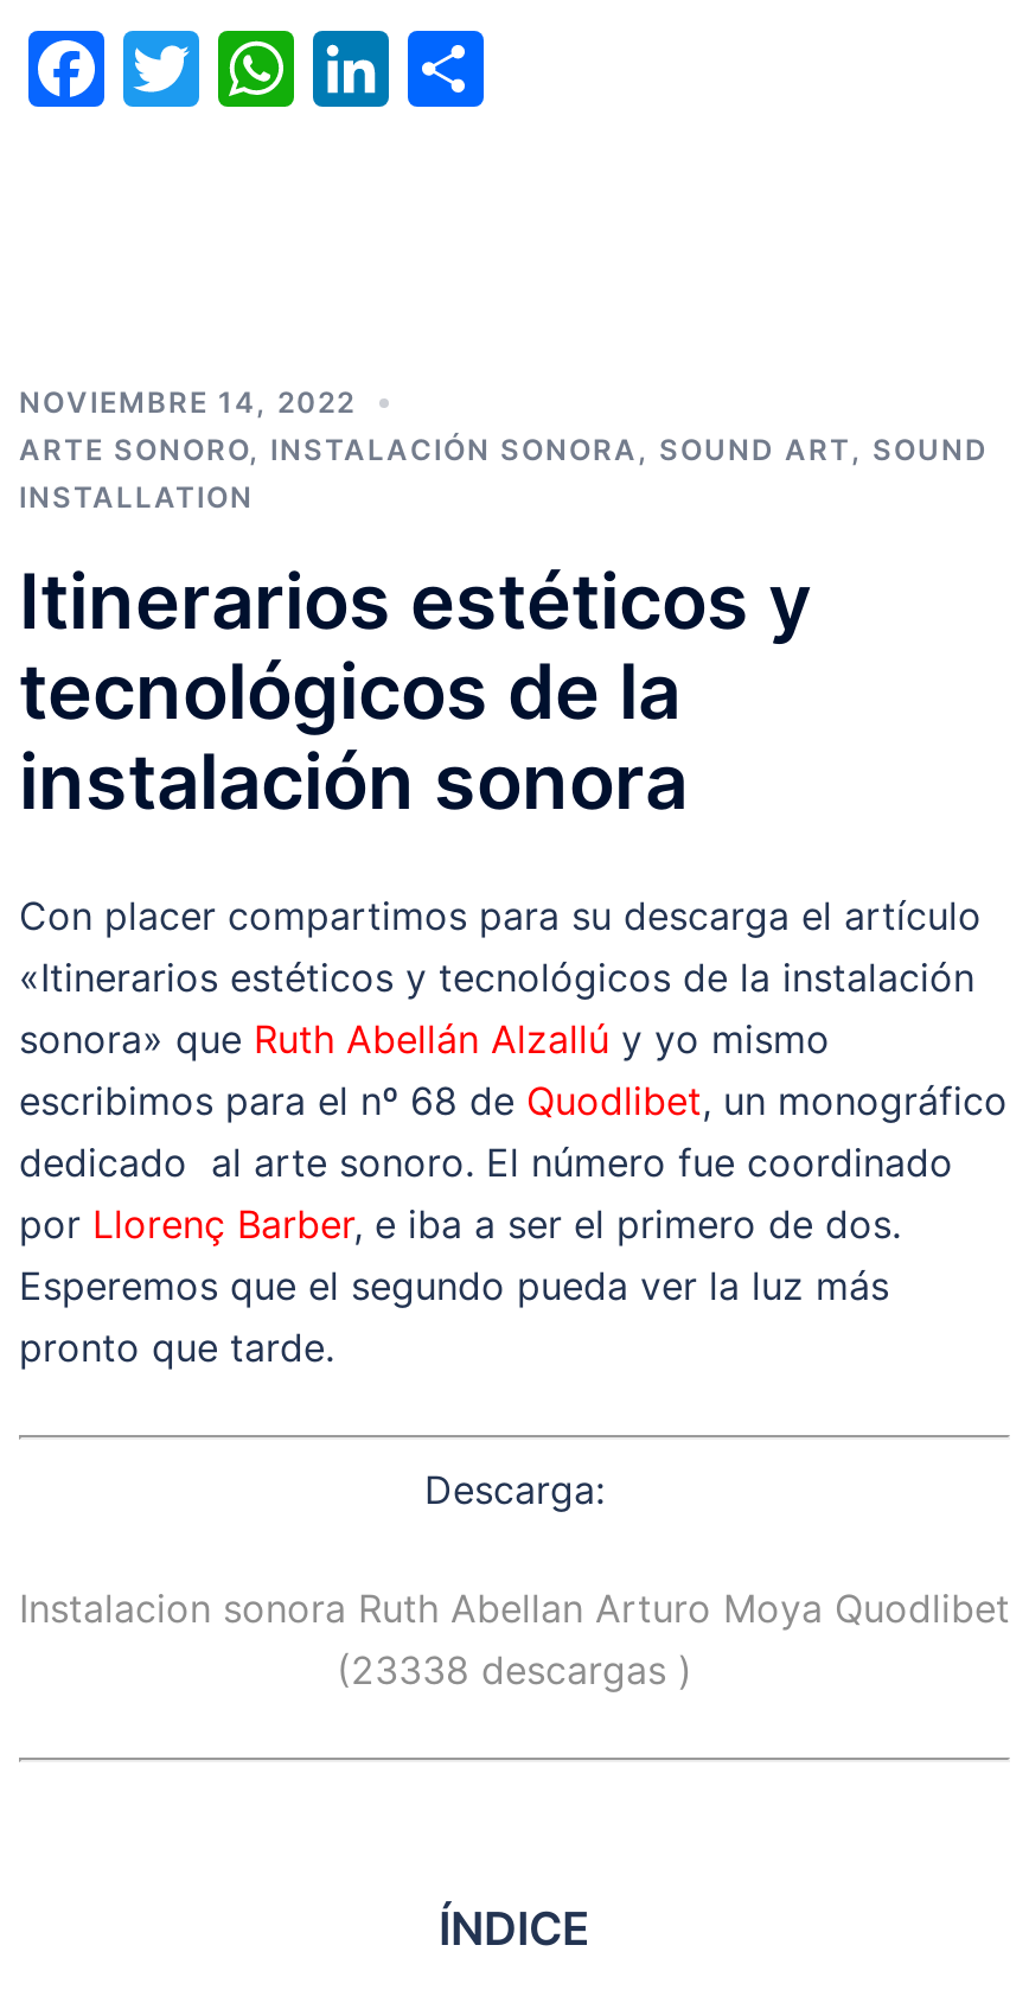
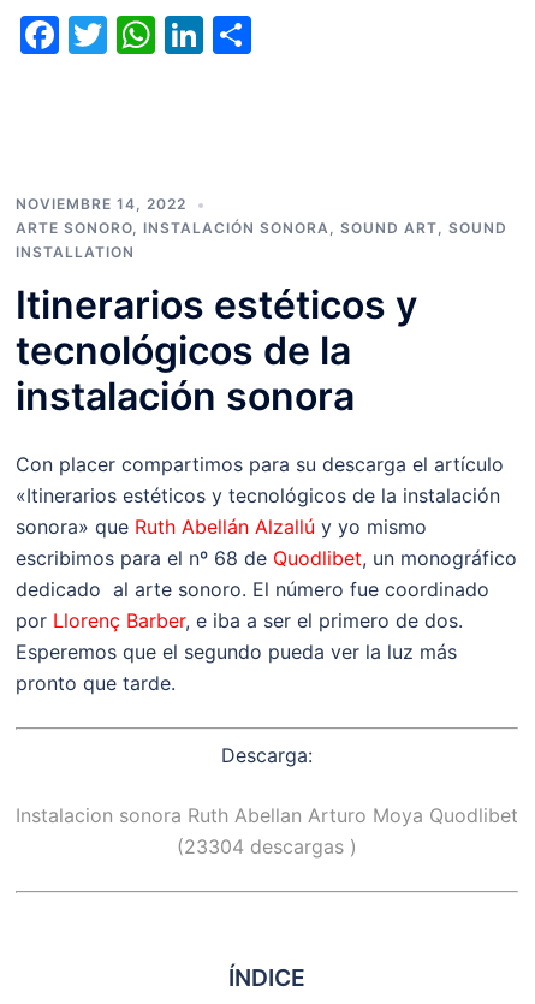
- (23338 descargas )
+ (23304 descargas )
